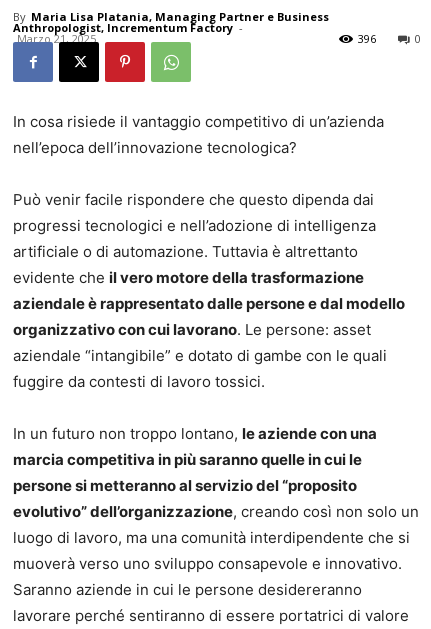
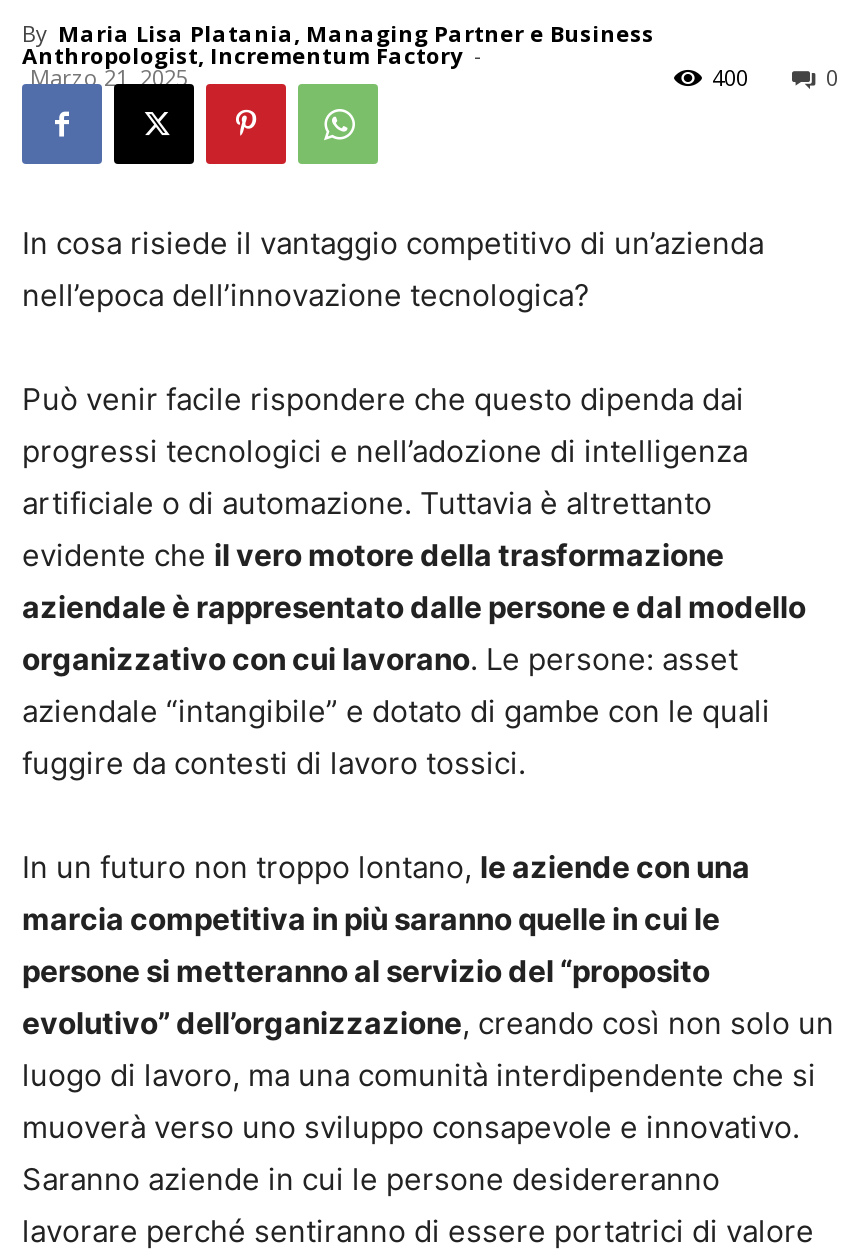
- 396
+ 400
